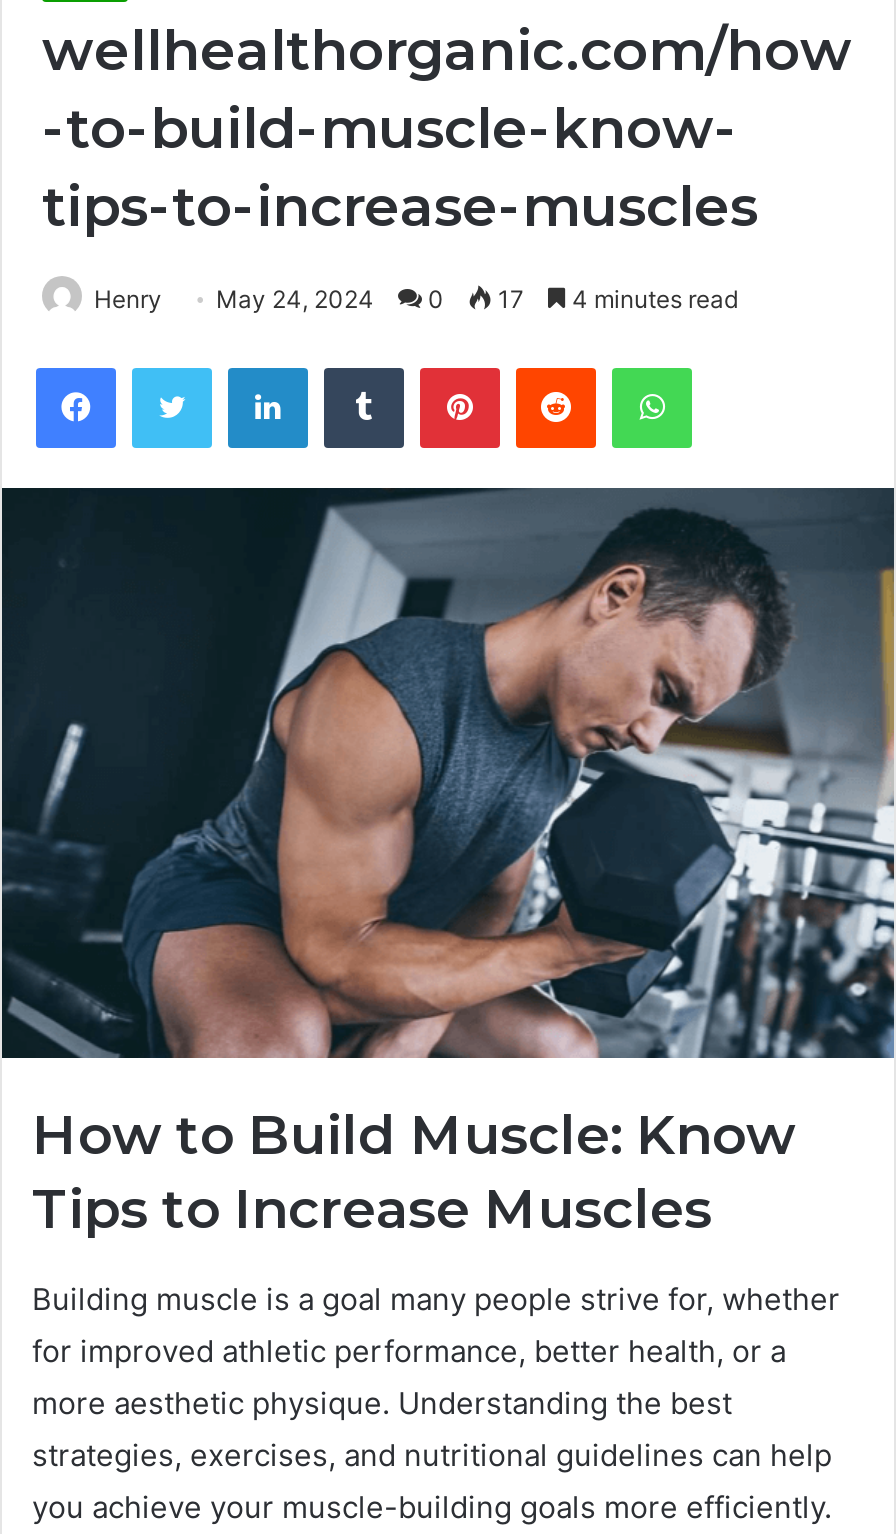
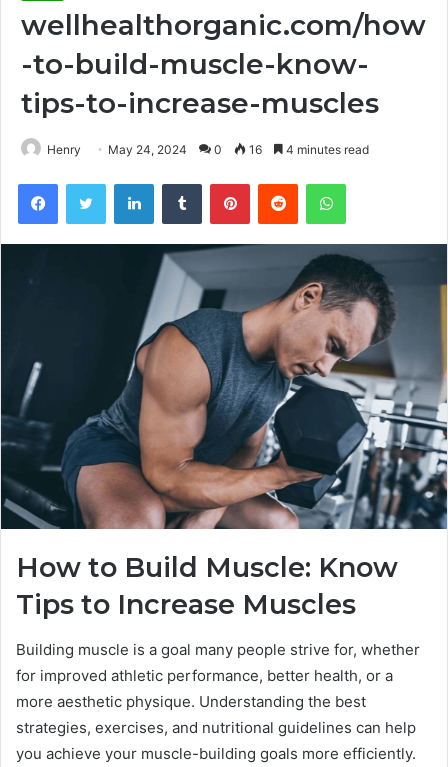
- Henry May 24, 2024 0 17 4 minutes read
+ Henry May 24, 2024 0 16 4 minutes read
